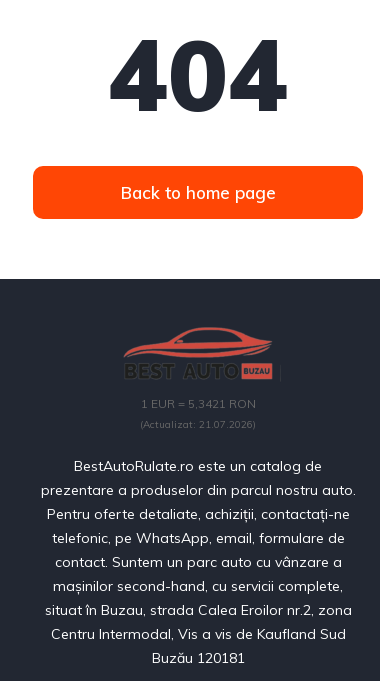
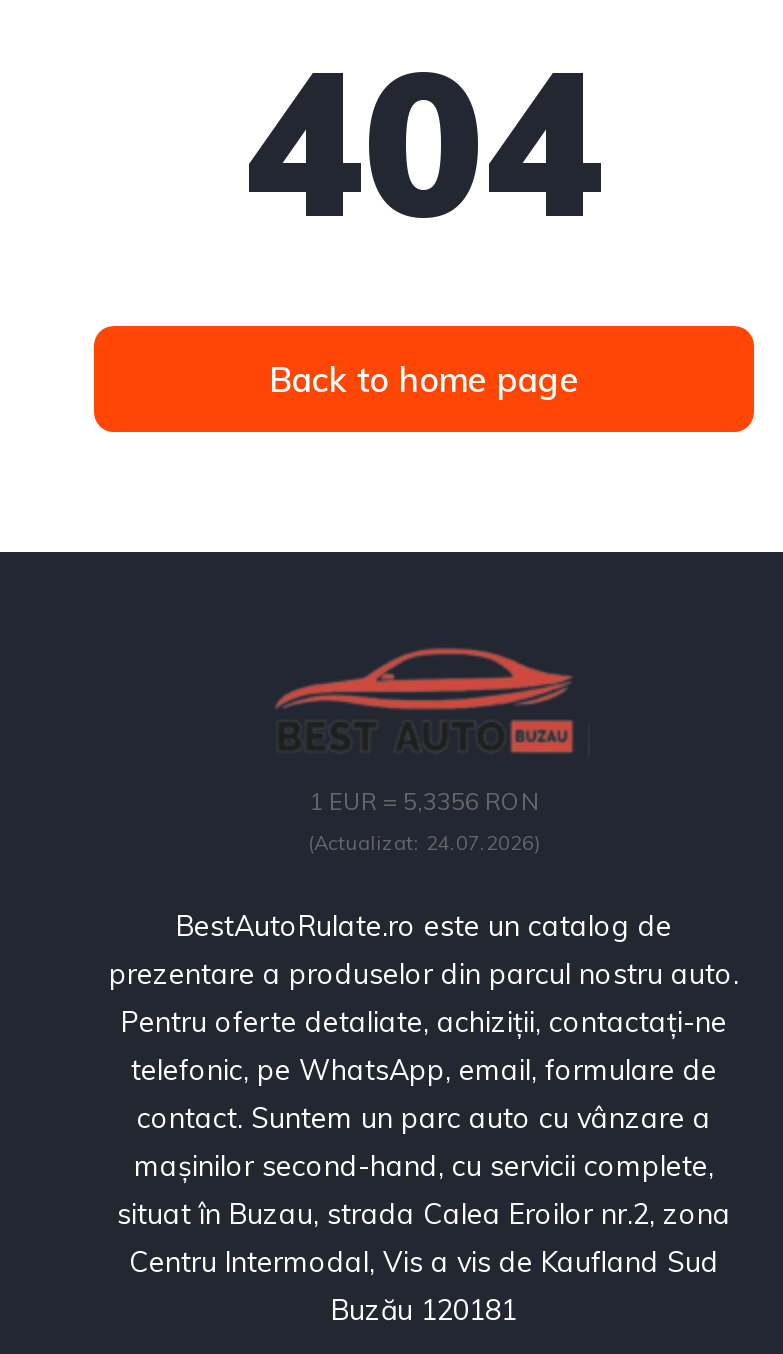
- 1 EUR = 5,3421 RON
+ 1 EUR = 5,3356 RON

- (Actualizat: 21.07.2026)
+ (Actualizat: 24.07.2026)
